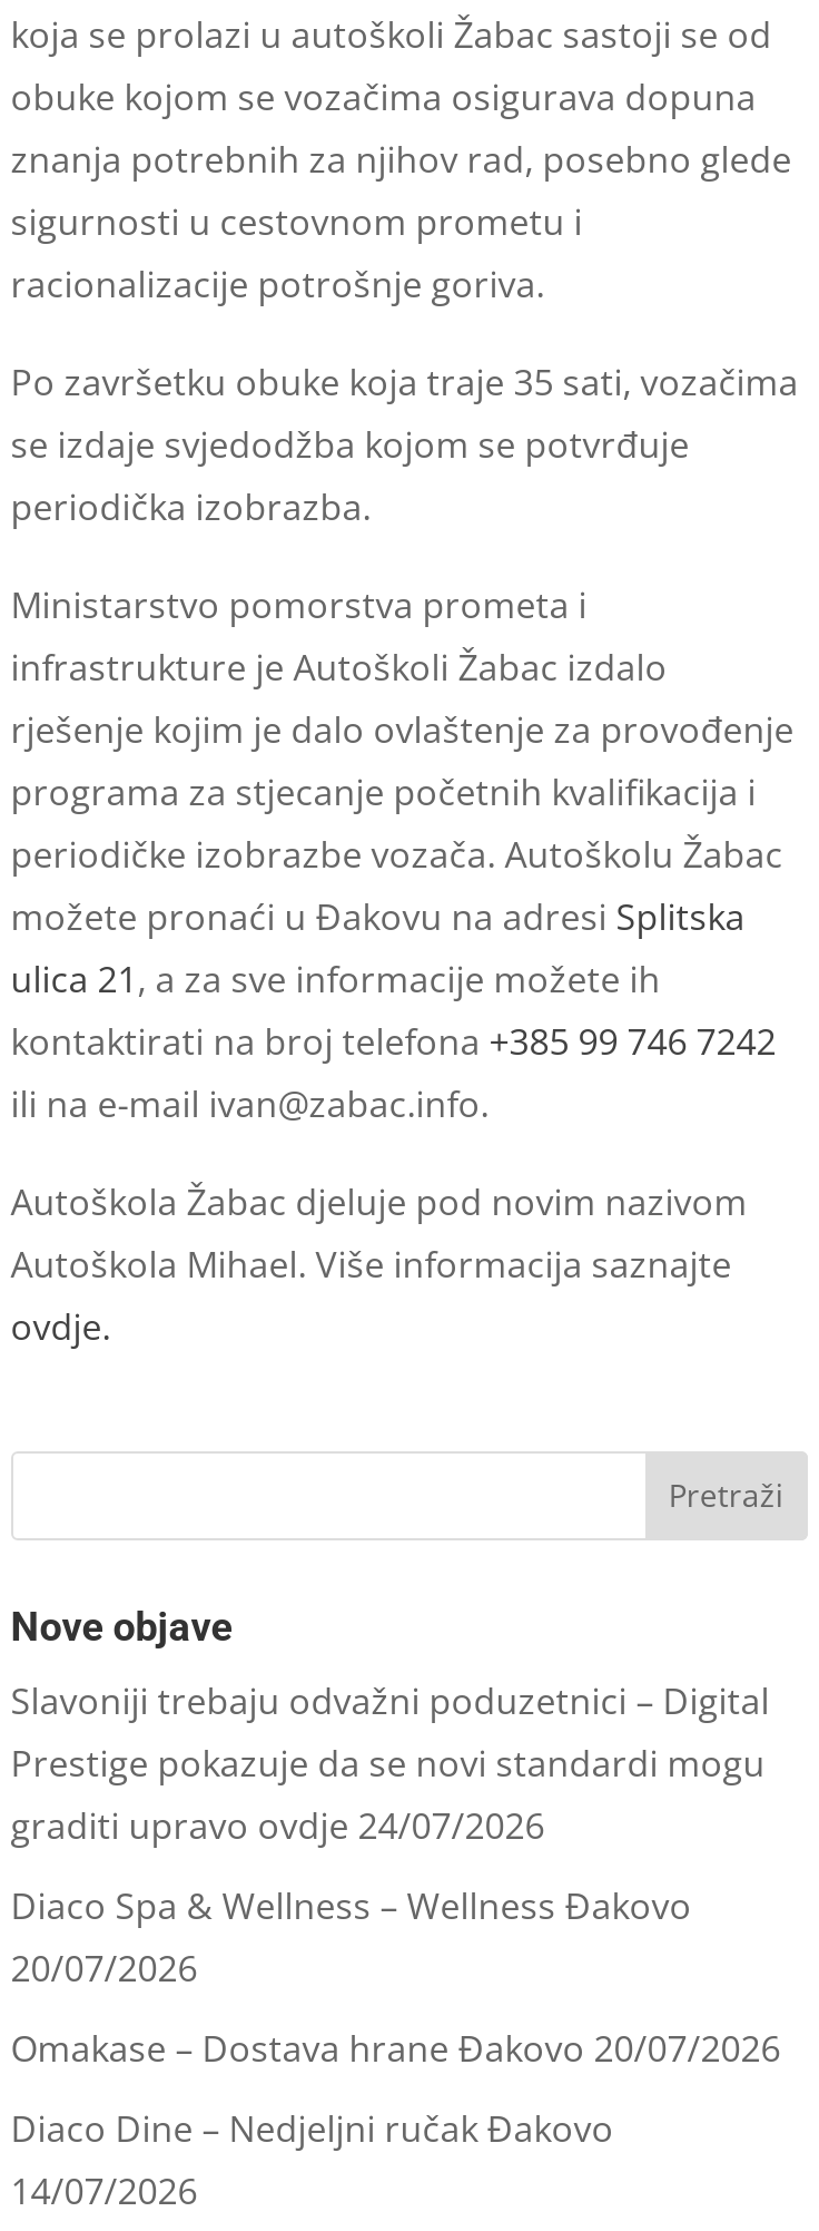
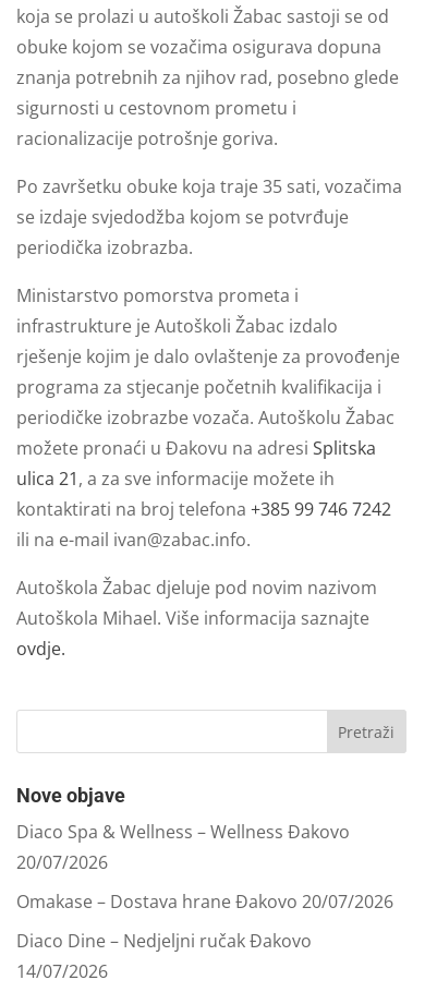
- Slavoniji trebaju odvažni poduzetnici – Digital
- Prestige pokazuje da se novi standardi mogu
- graditi upravo ovdje 24/07/2026
